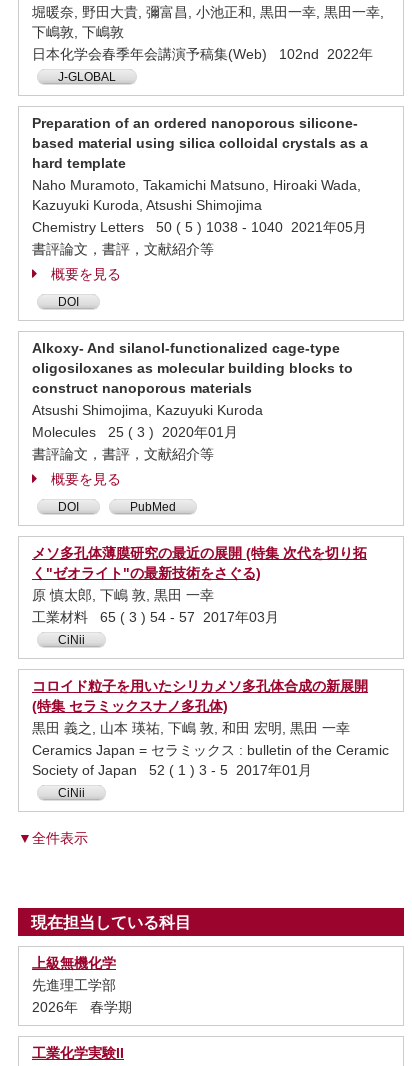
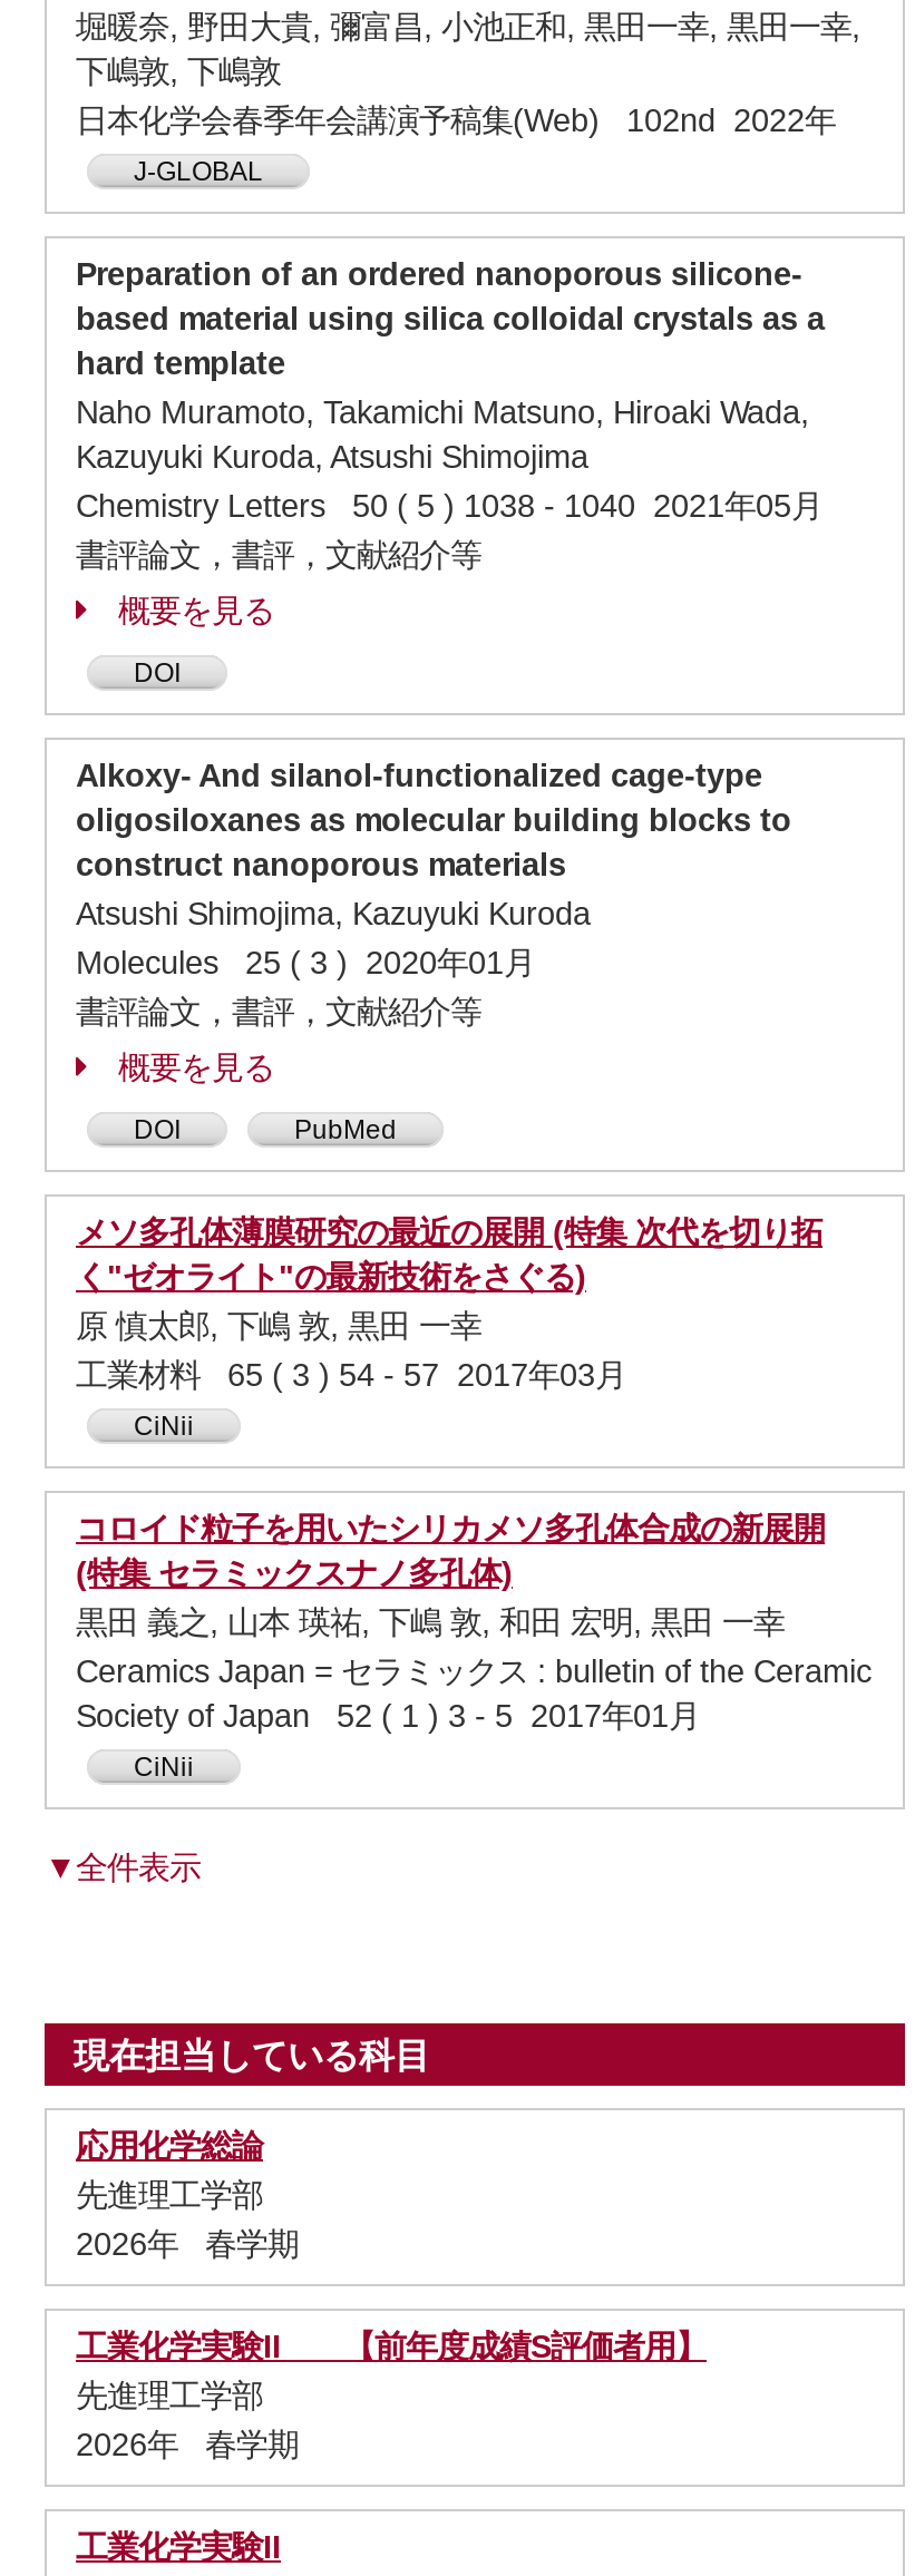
- 上級無機化学
+ 応用化学総論
+ 先進理工学部
+ 2026年 春学期
+ 工業化学実験II 【前年度成績S評価者用】
